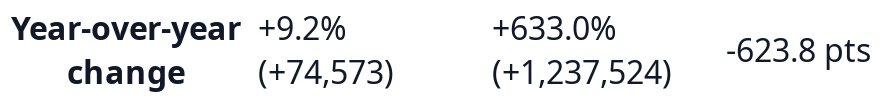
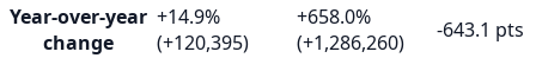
- Year-over-year +9.2%
+ Year-over-year +14.9%

- +633.0%
+ +658.0%

- -623.8 pts
+ -643.1 pts

- (+74,573)
+ (+120,395)

- (+1,237,524)
+ (+1,286,260)
